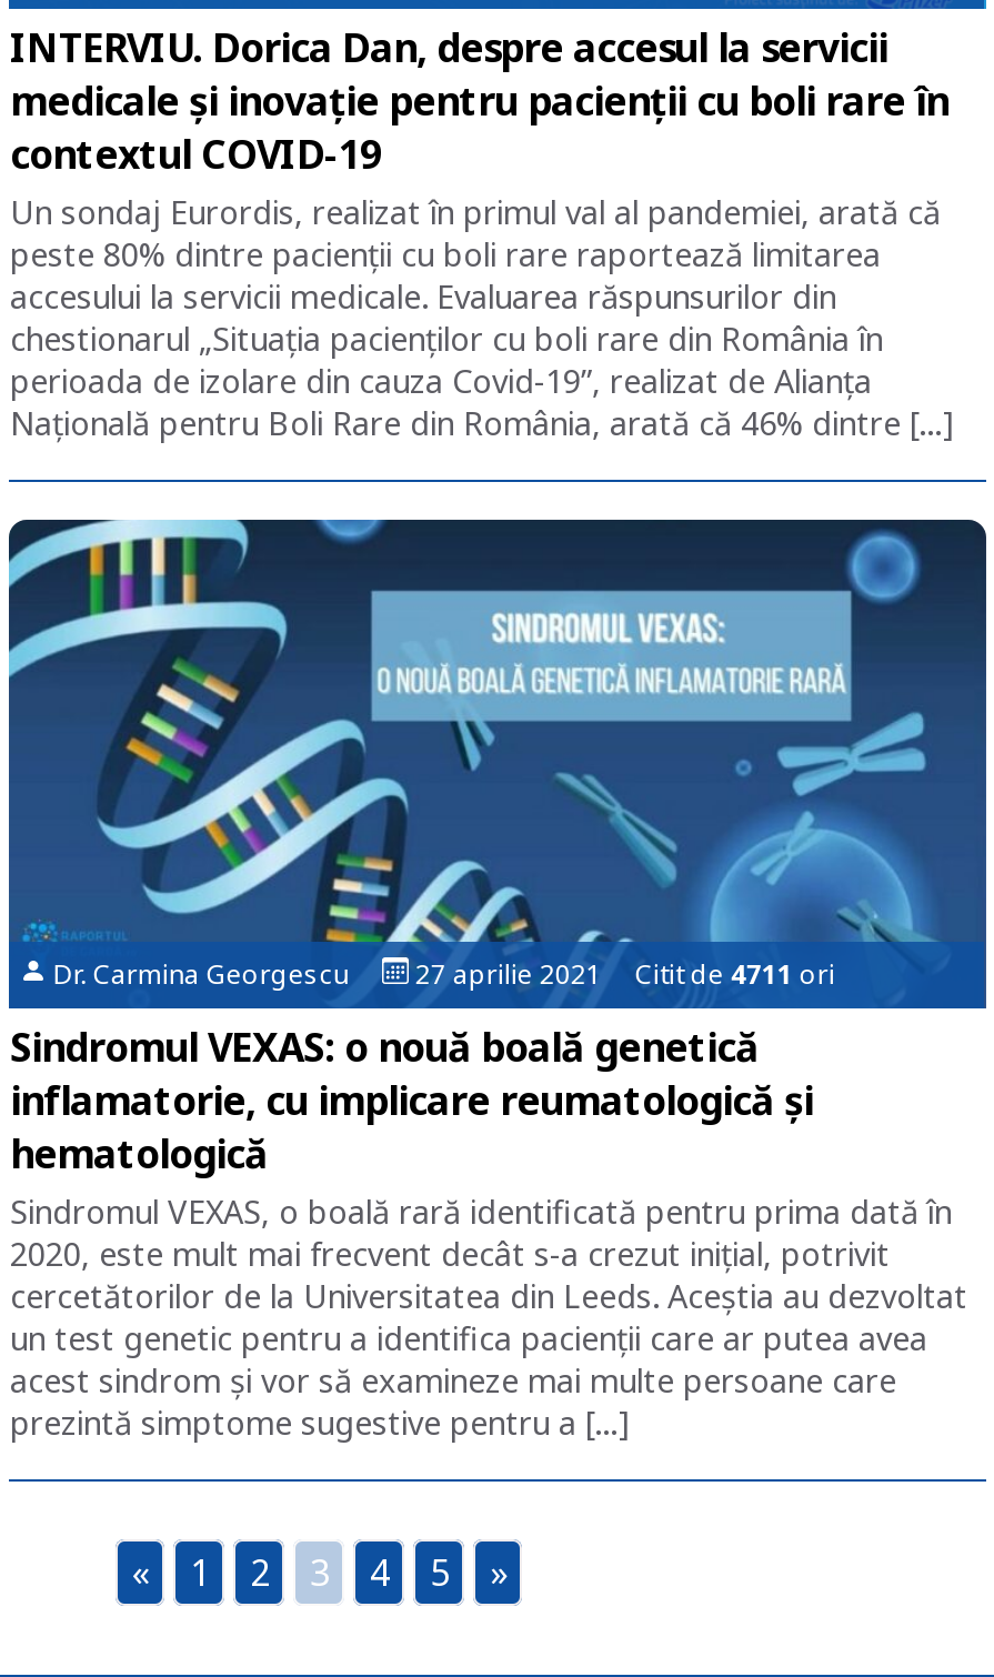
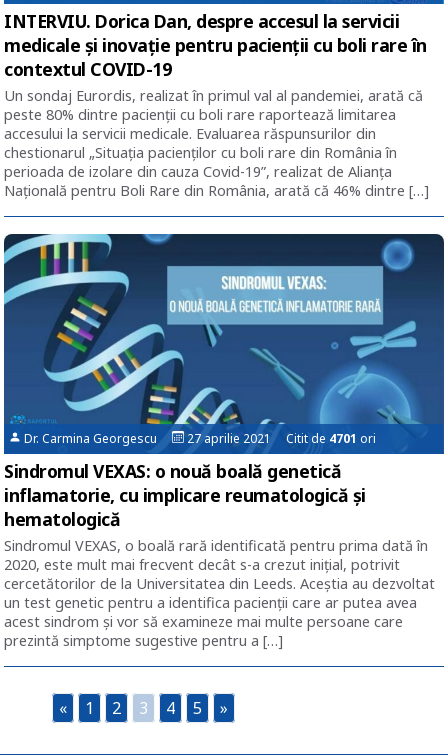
- 27 aprilie 2021 Citit de 4711 ori
+ 27 aprilie 2021 Citit de 4701 ori
